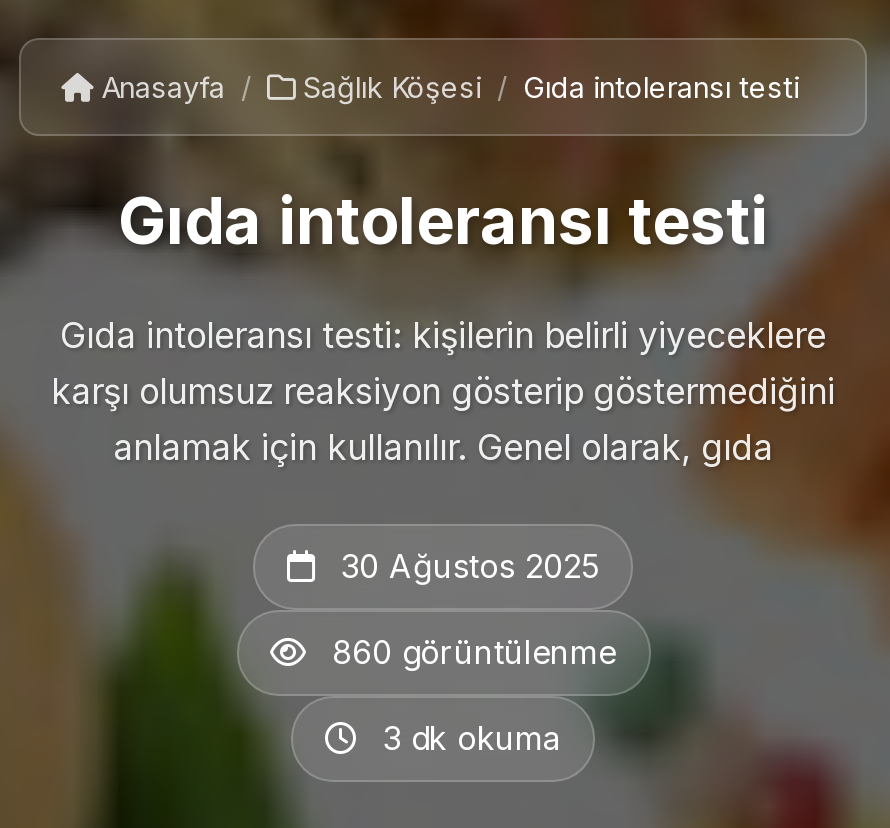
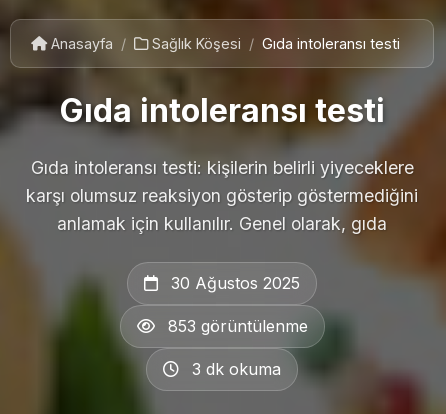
- 860 görüntülenme
+ 853 görüntülenme
